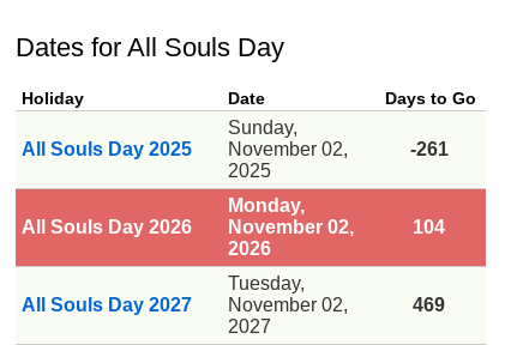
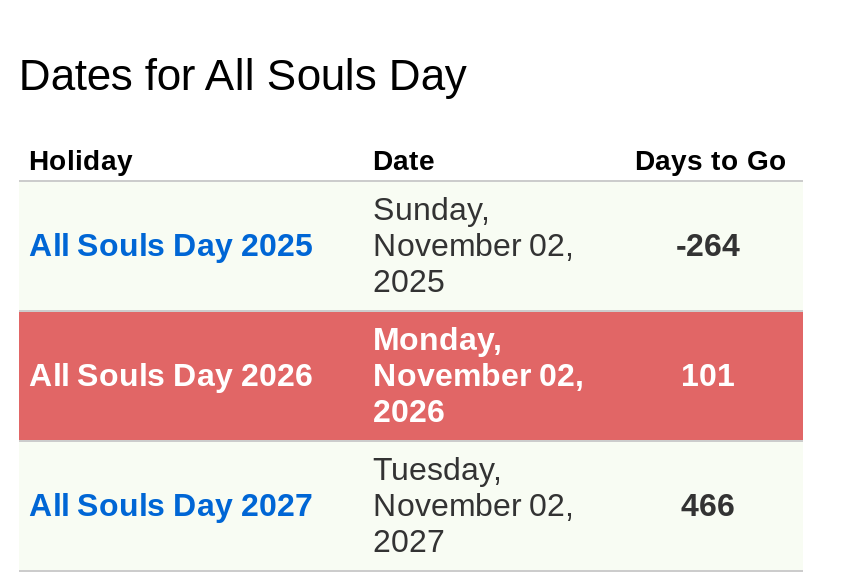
- -261
+ -264

- 104
+ 101

- 469
+ 466
